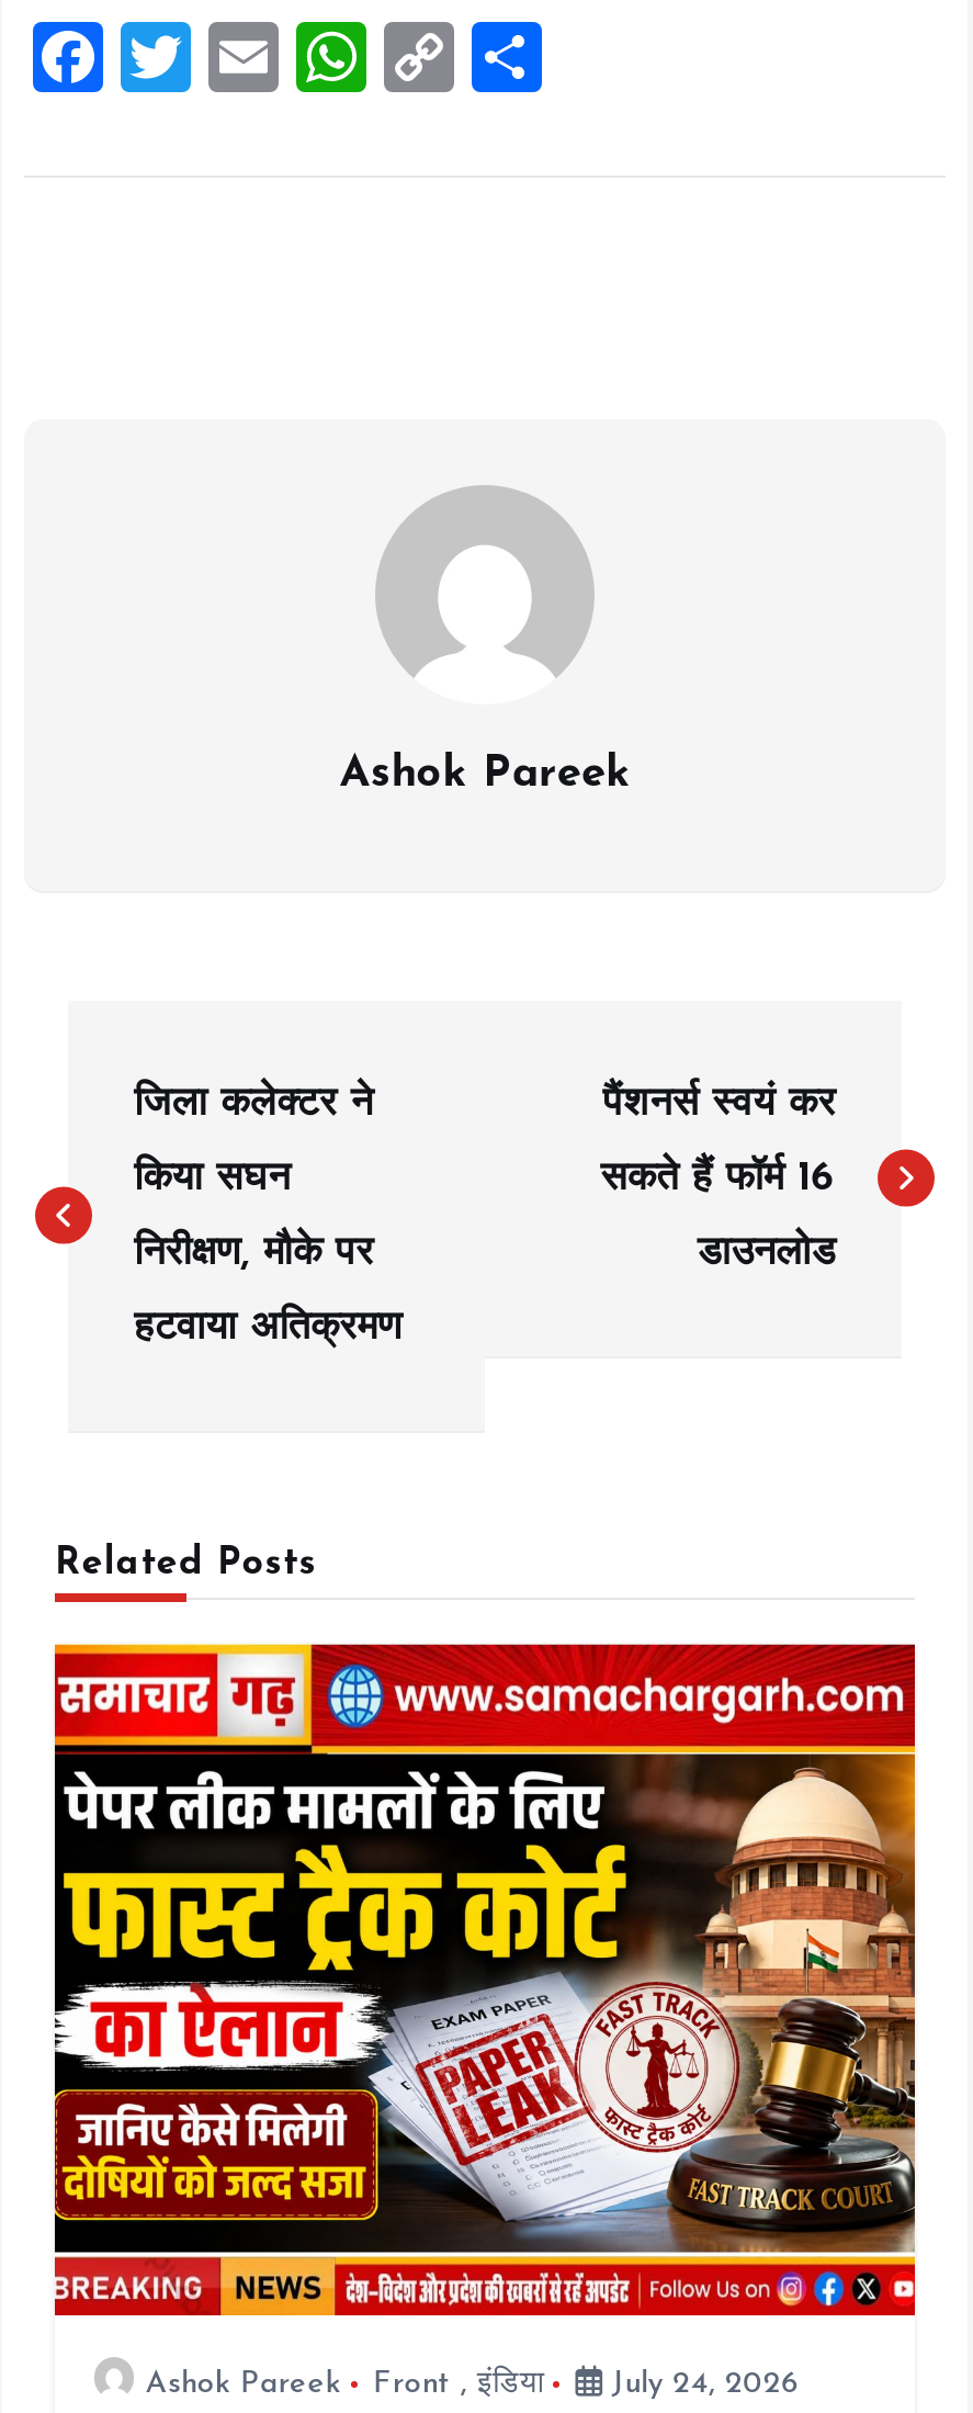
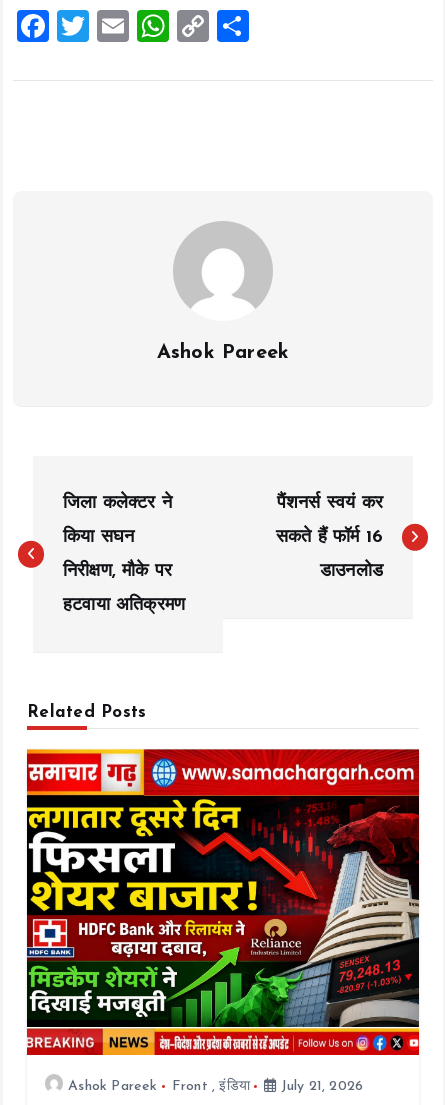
- [image]
+ [image]

- Ashok Pareek Front, इंडिया July 24, 2026
+ Ashok Pareek Front, इंडिया July 21, 2026
